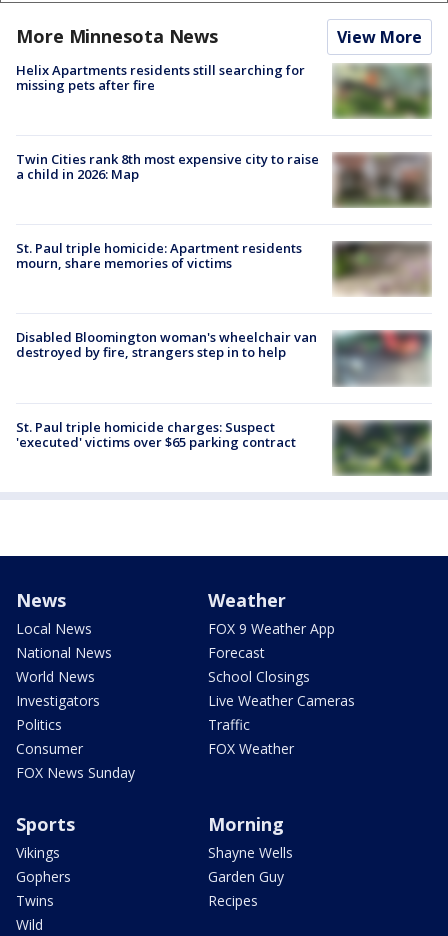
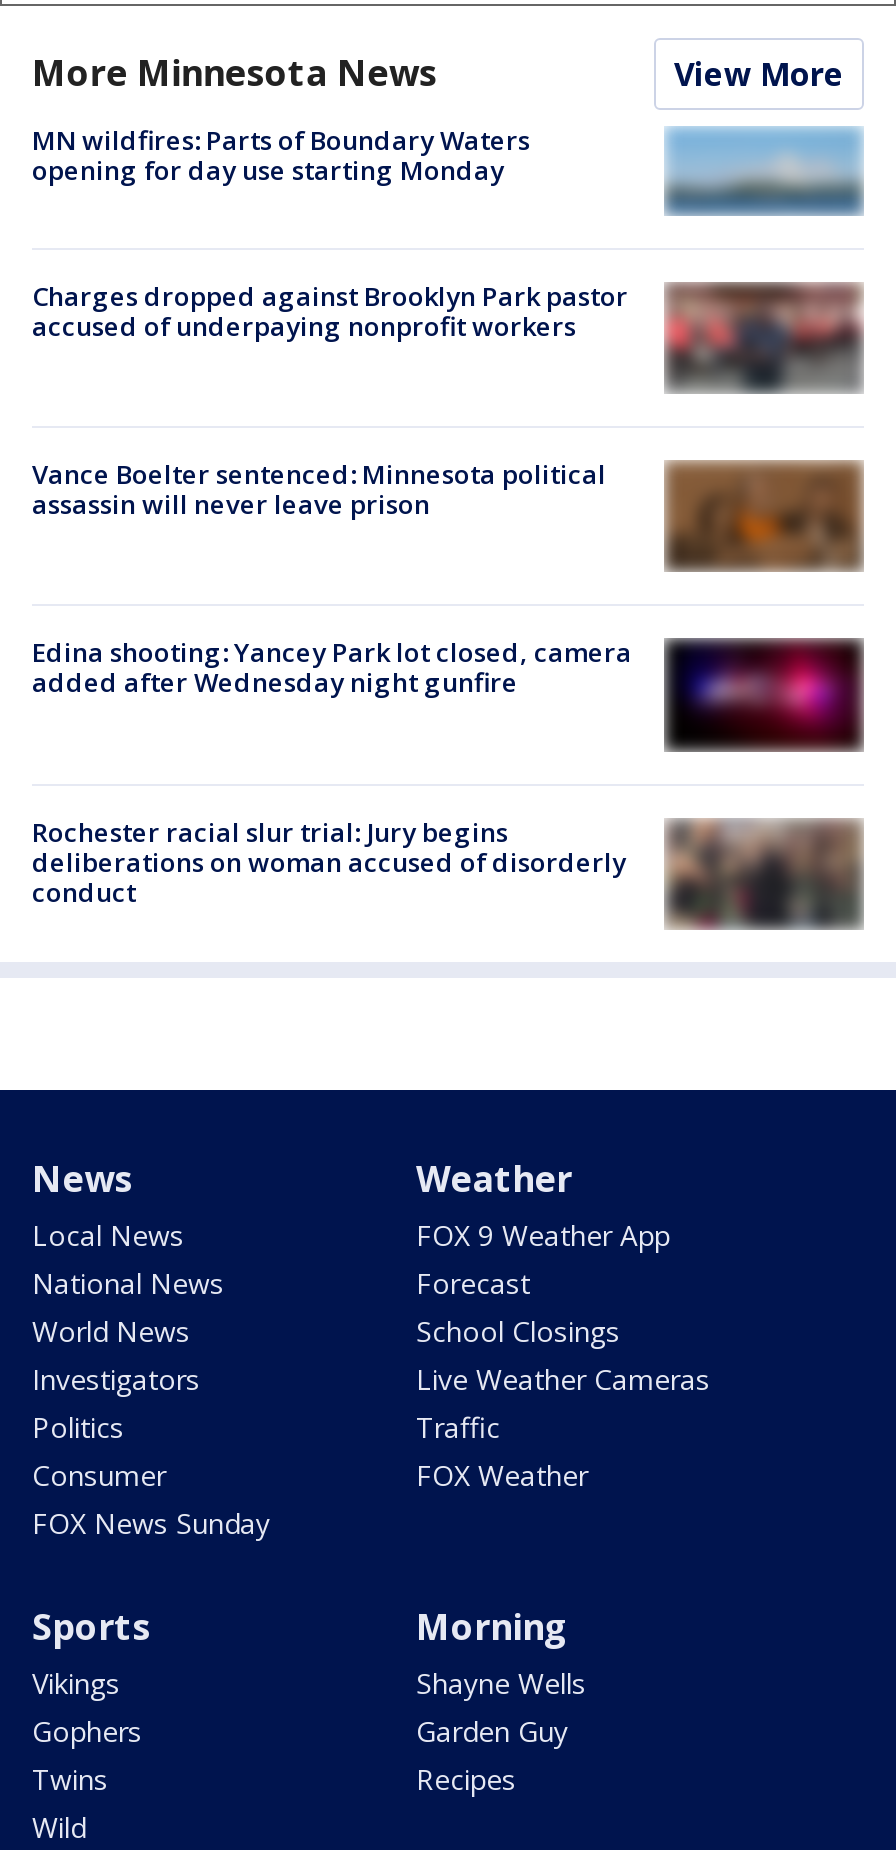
- Helix Apartments residents still searching for
- missing pets after fire
+ MN wildfires: Parts of Boundary Waters
+ opening for day use starting Monday

- [image]
+ [image]

- [image]
- Twin Cities rank 8th most expensive city to raise
- a child in 2026: Map
+ [image]
+ Charges dropped against Brooklyn Park pastor
+ accused of underpaying nonprofit workers

- [image]
- St. Paul triple homicide: Apartment residents
- mourn, share memories of victims
+ [image]
+ Vance Boelter sentenced: Minnesota political
+ assassin will never leave prison

- [image]
- Disabled Bloomington woman's wheelchair van
- destroyed by fire, strangers step in to help
+ [image]
+ Edina shooting: Yancey Park lot closed, camera
+ added after Wednesday night gunfire

- [image]
- St. Paul triple homicide charges: Suspect
- 'executed' victims over $65 parking contract
+ [image]
+ Rochester racial slur trial: Jury begins
+ deliberations on woman accused of disorderly
+ conduct
